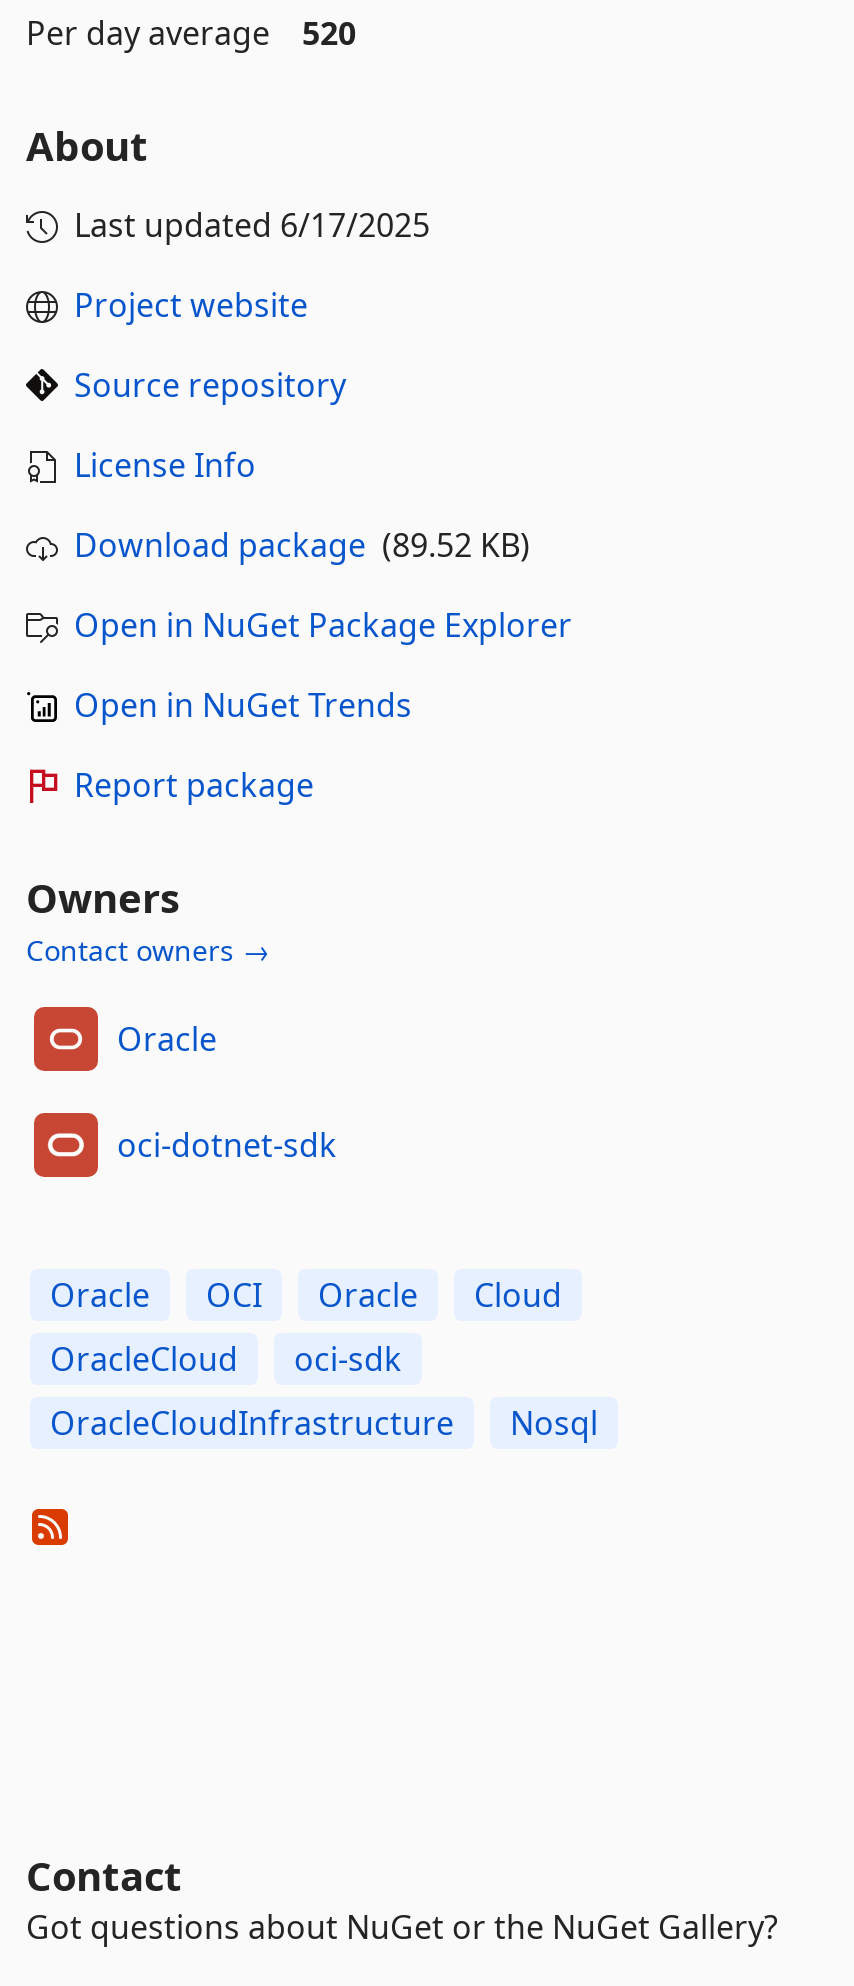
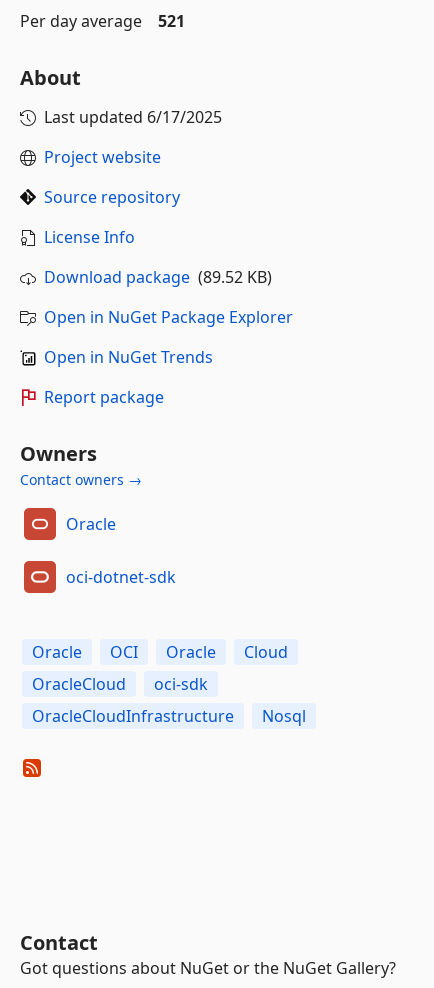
- Per day average 520
+ Per day average 521
